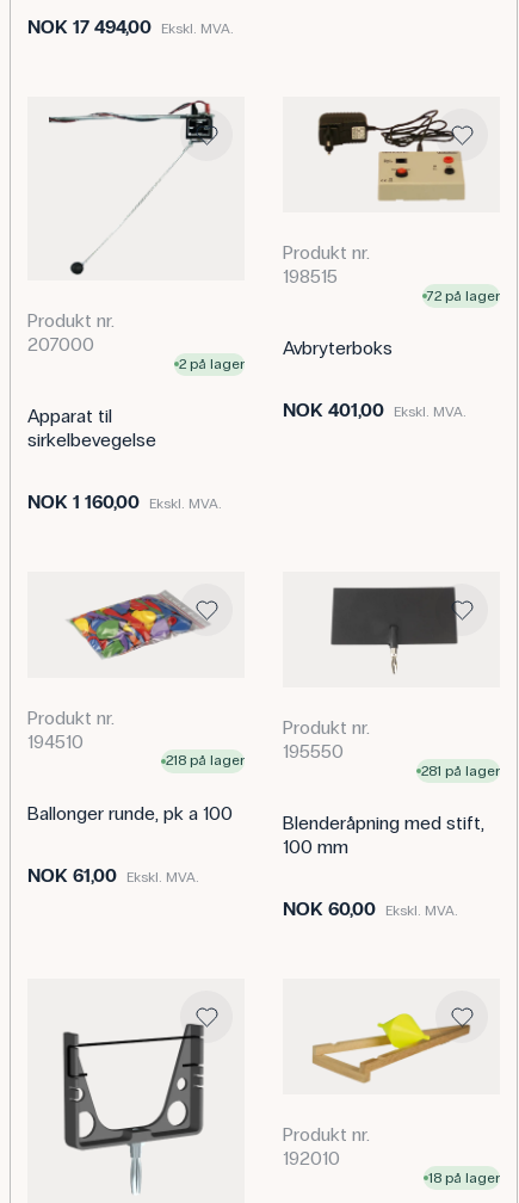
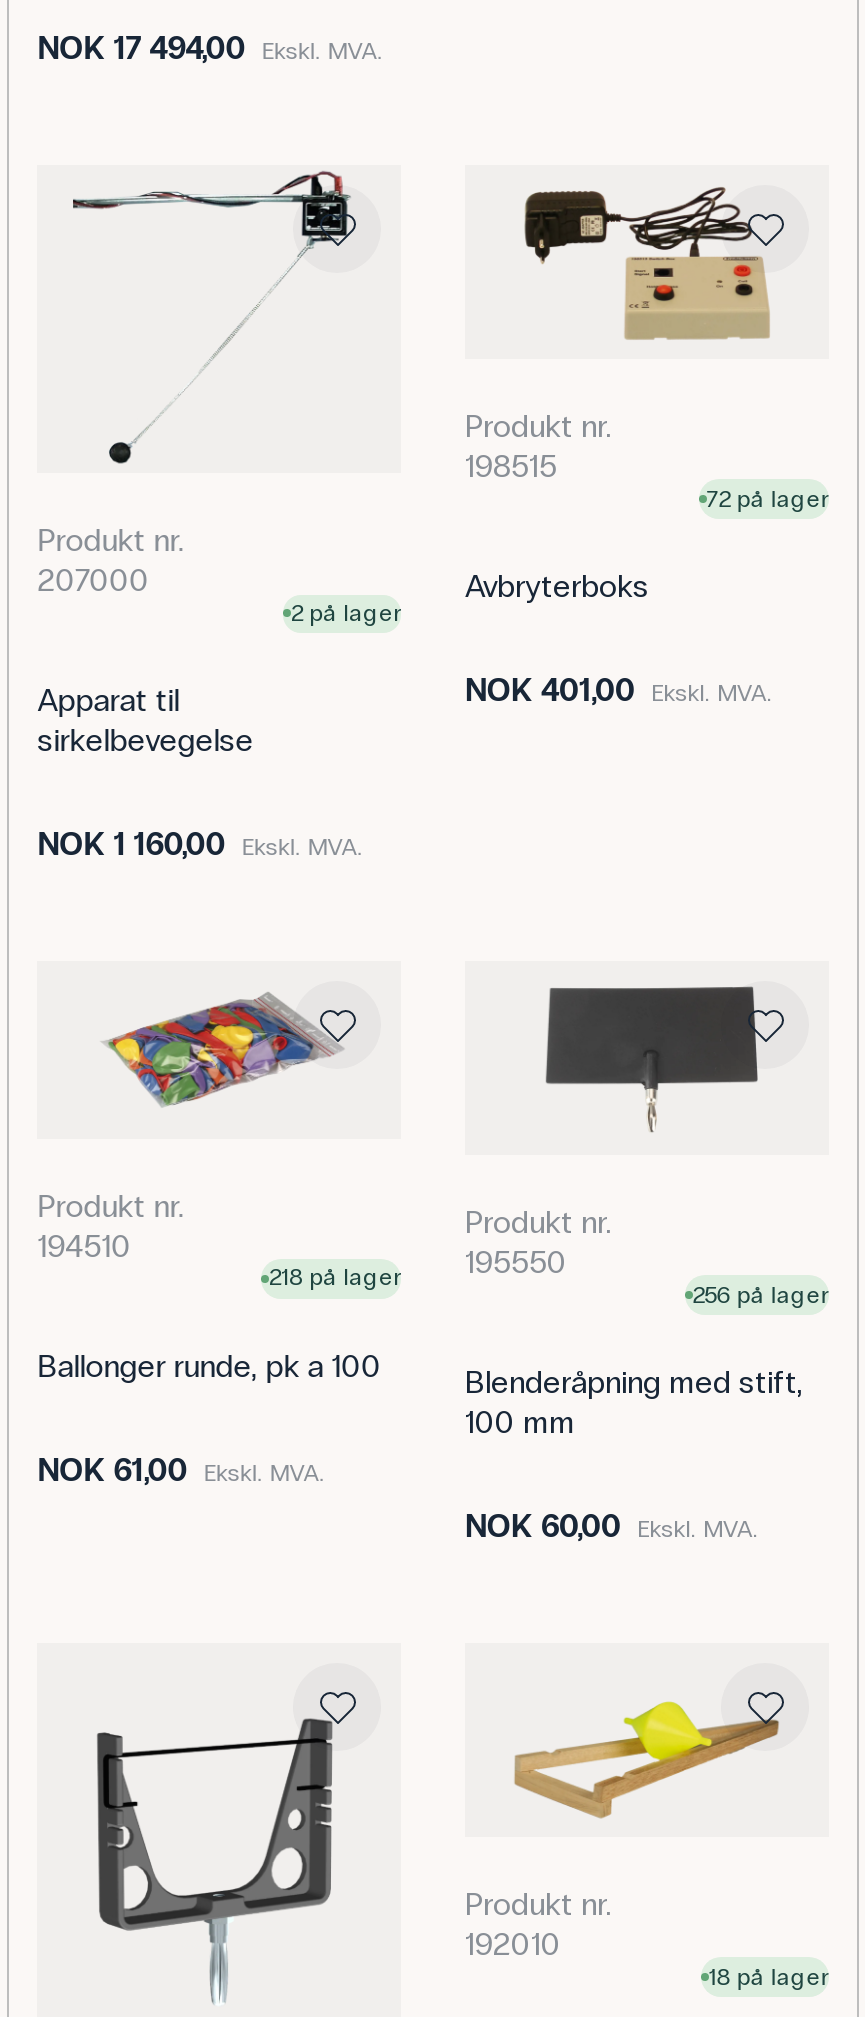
- 281 på lager
+ 256 på lager
